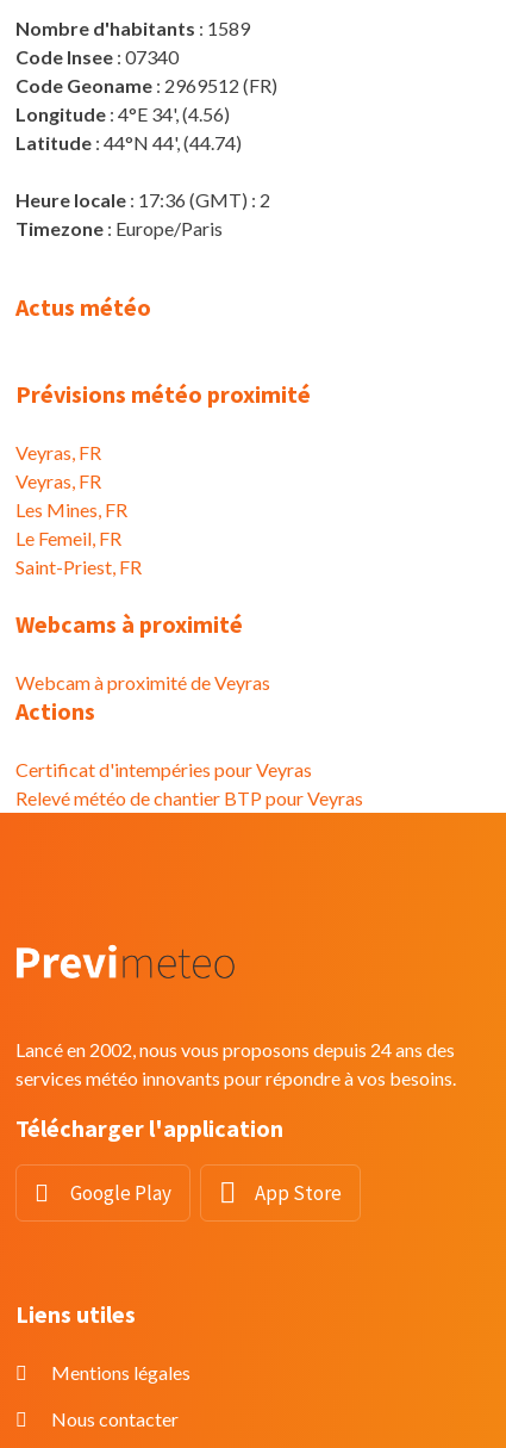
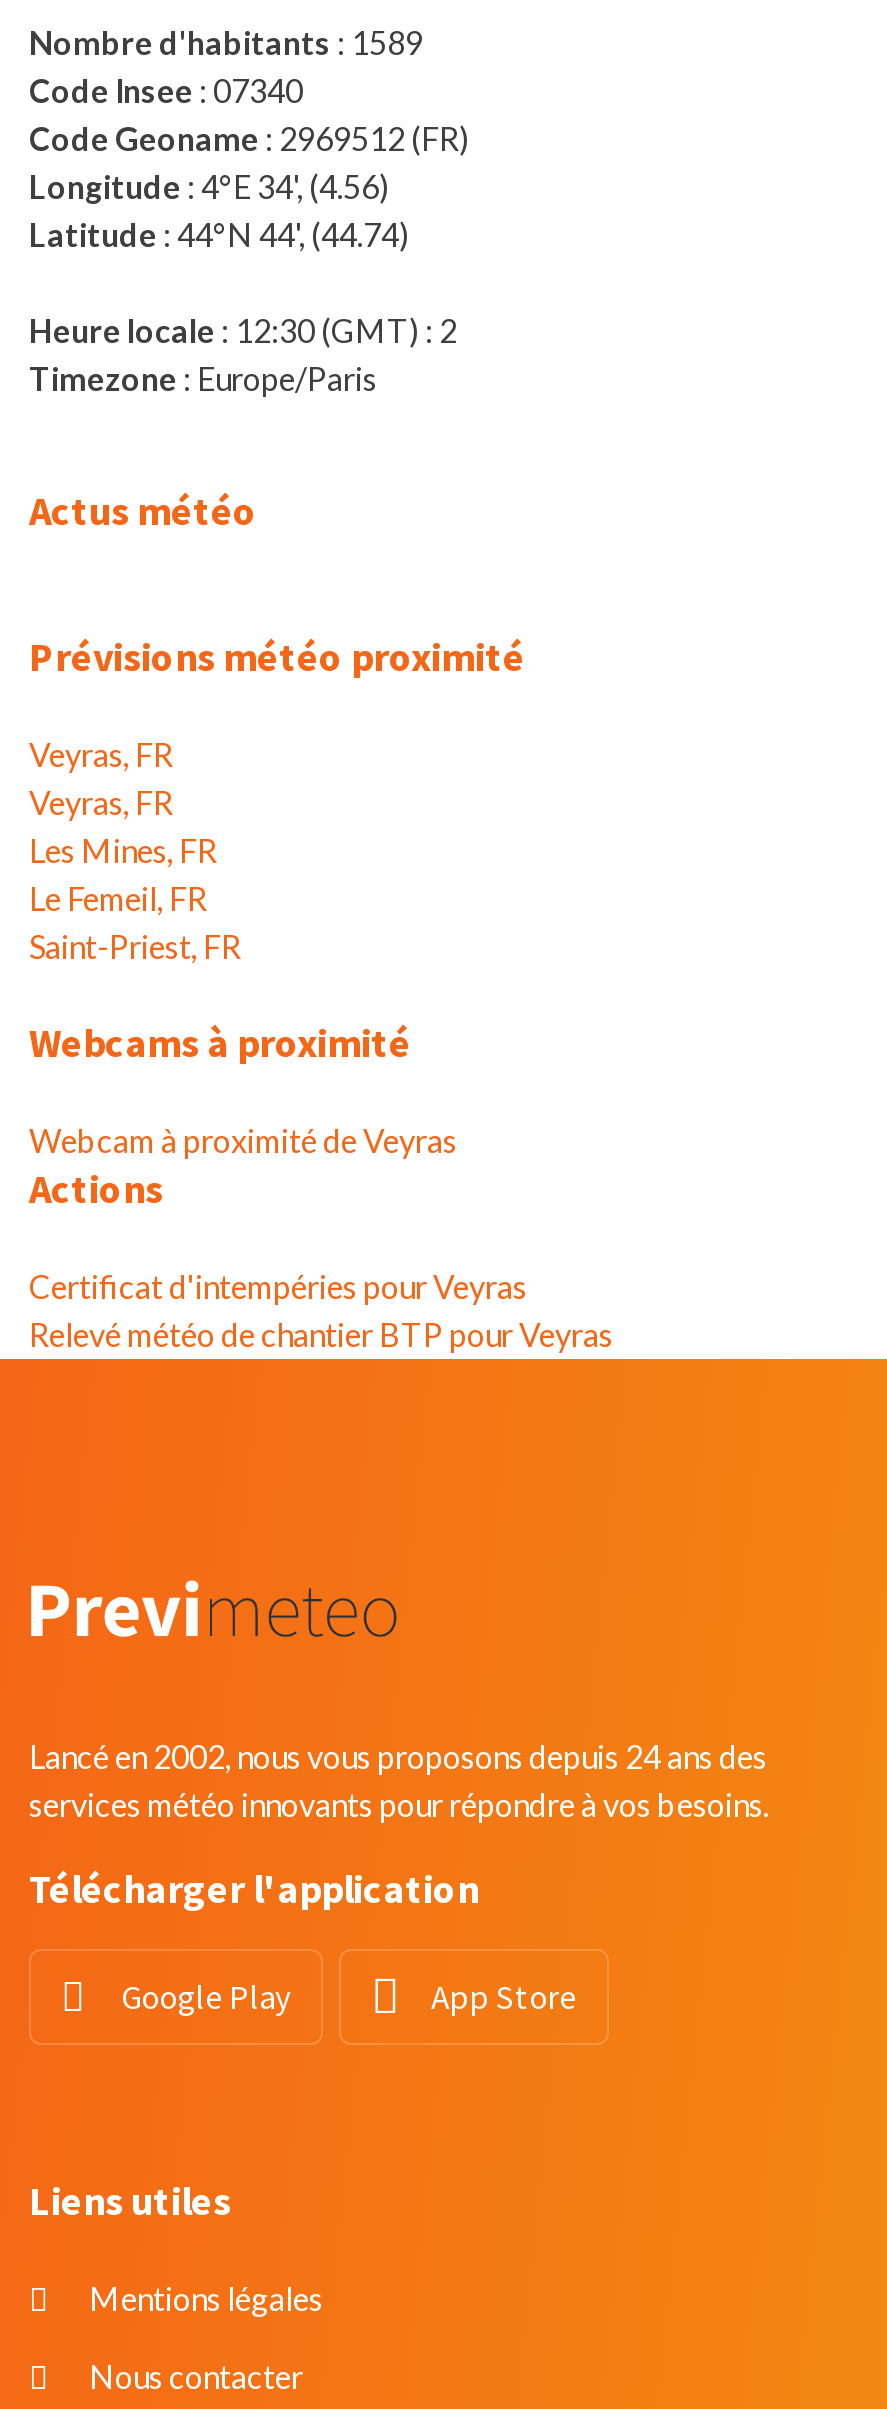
- Heure locale: 17:36 (GMT) : 2
+ Heure locale: 12:30 (GMT) : 2
